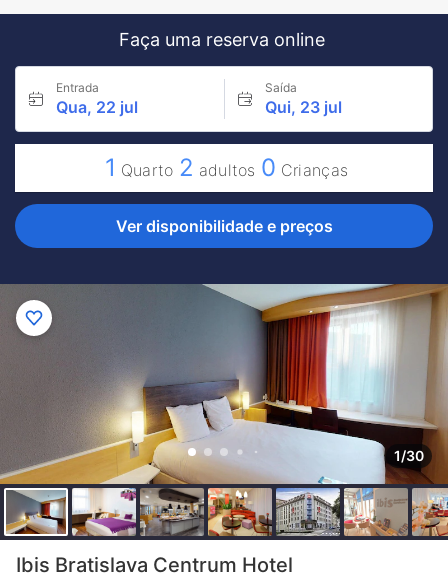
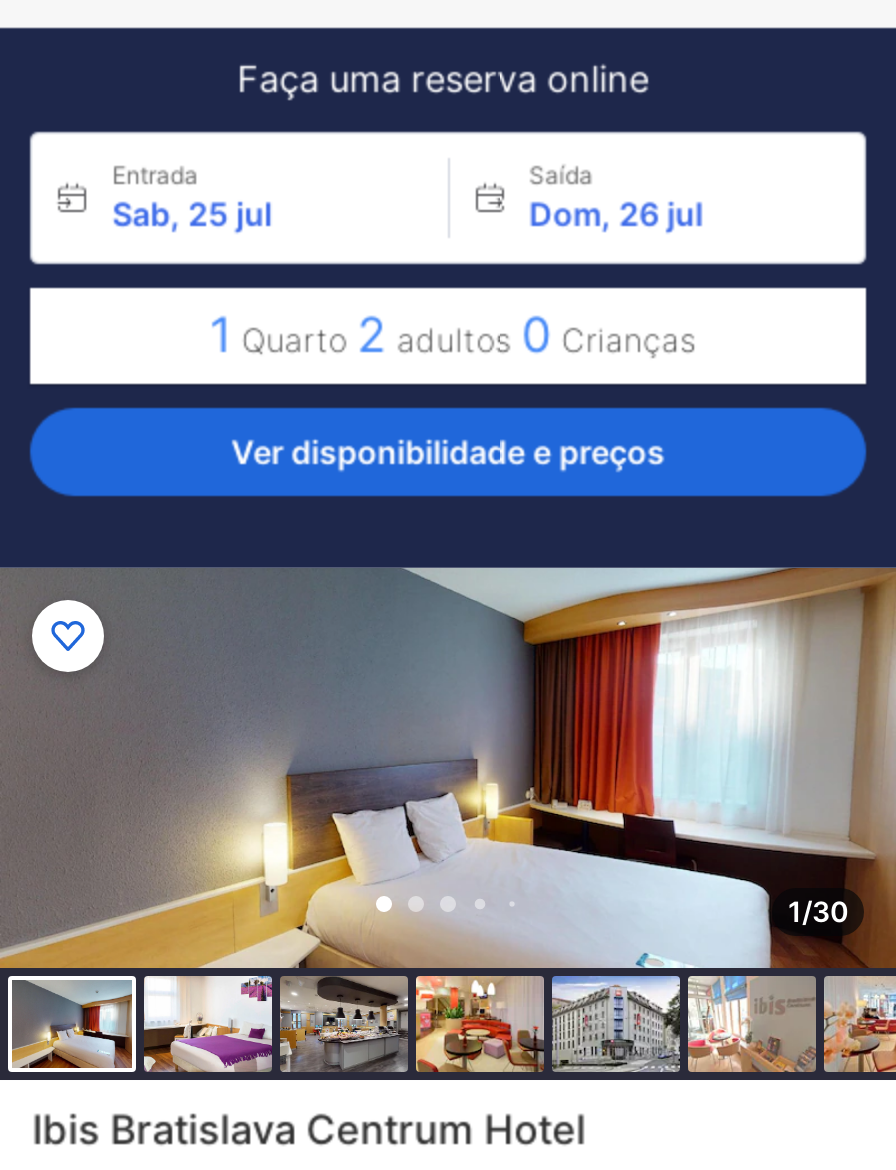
- Qua, 22 jul
+ Sab, 25 jul

- Qui, 23 jul
+ Dom, 26 jul
